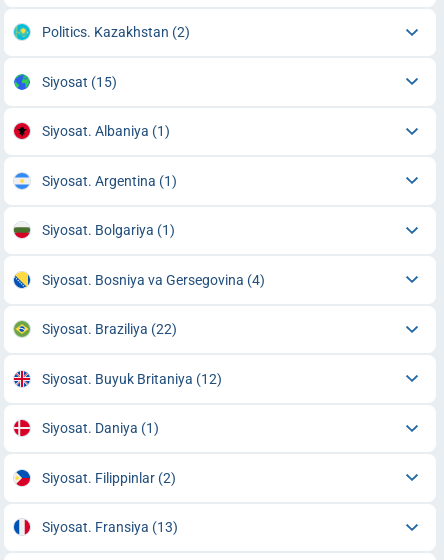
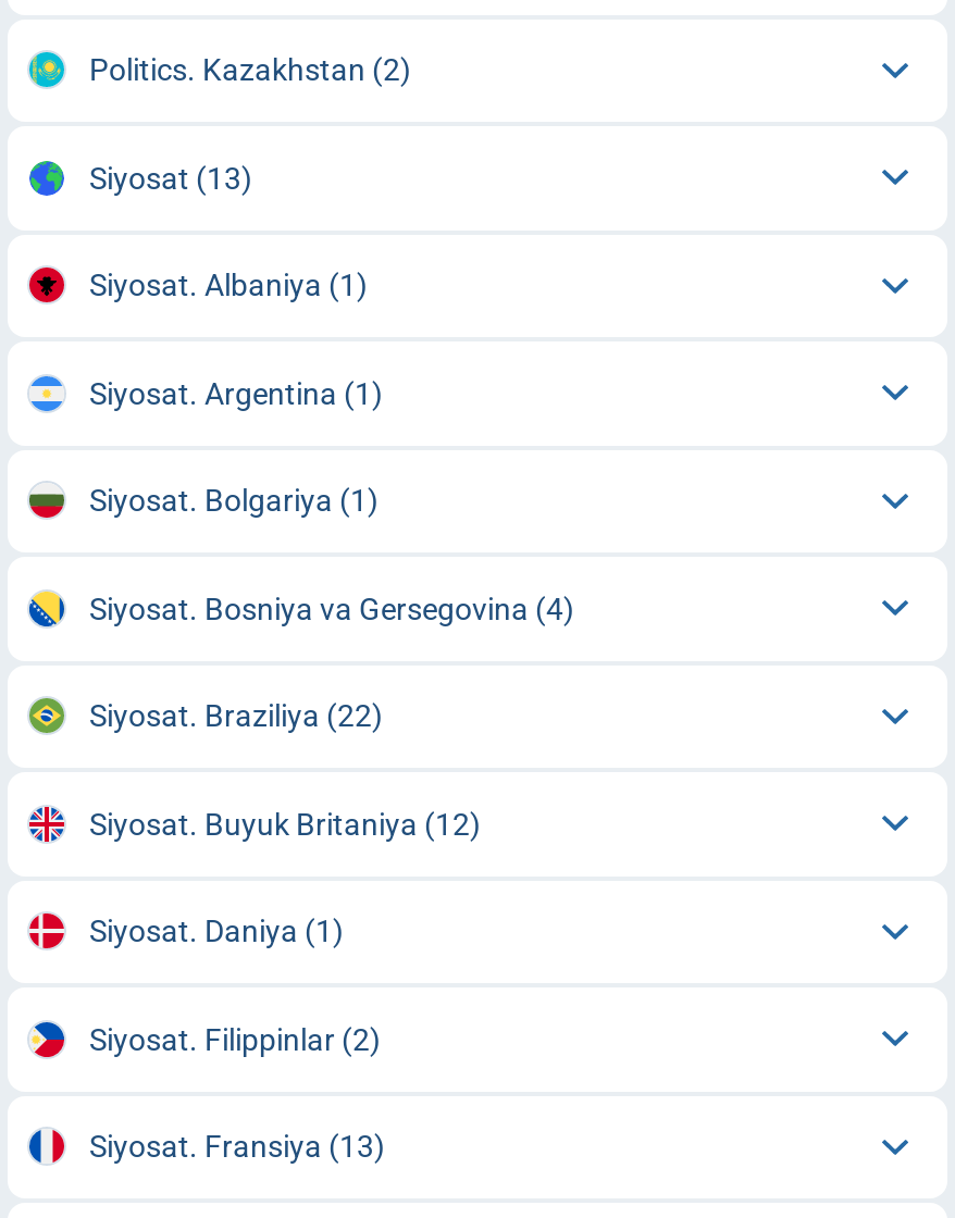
- Siyosat (15)
+ Siyosat (13)
